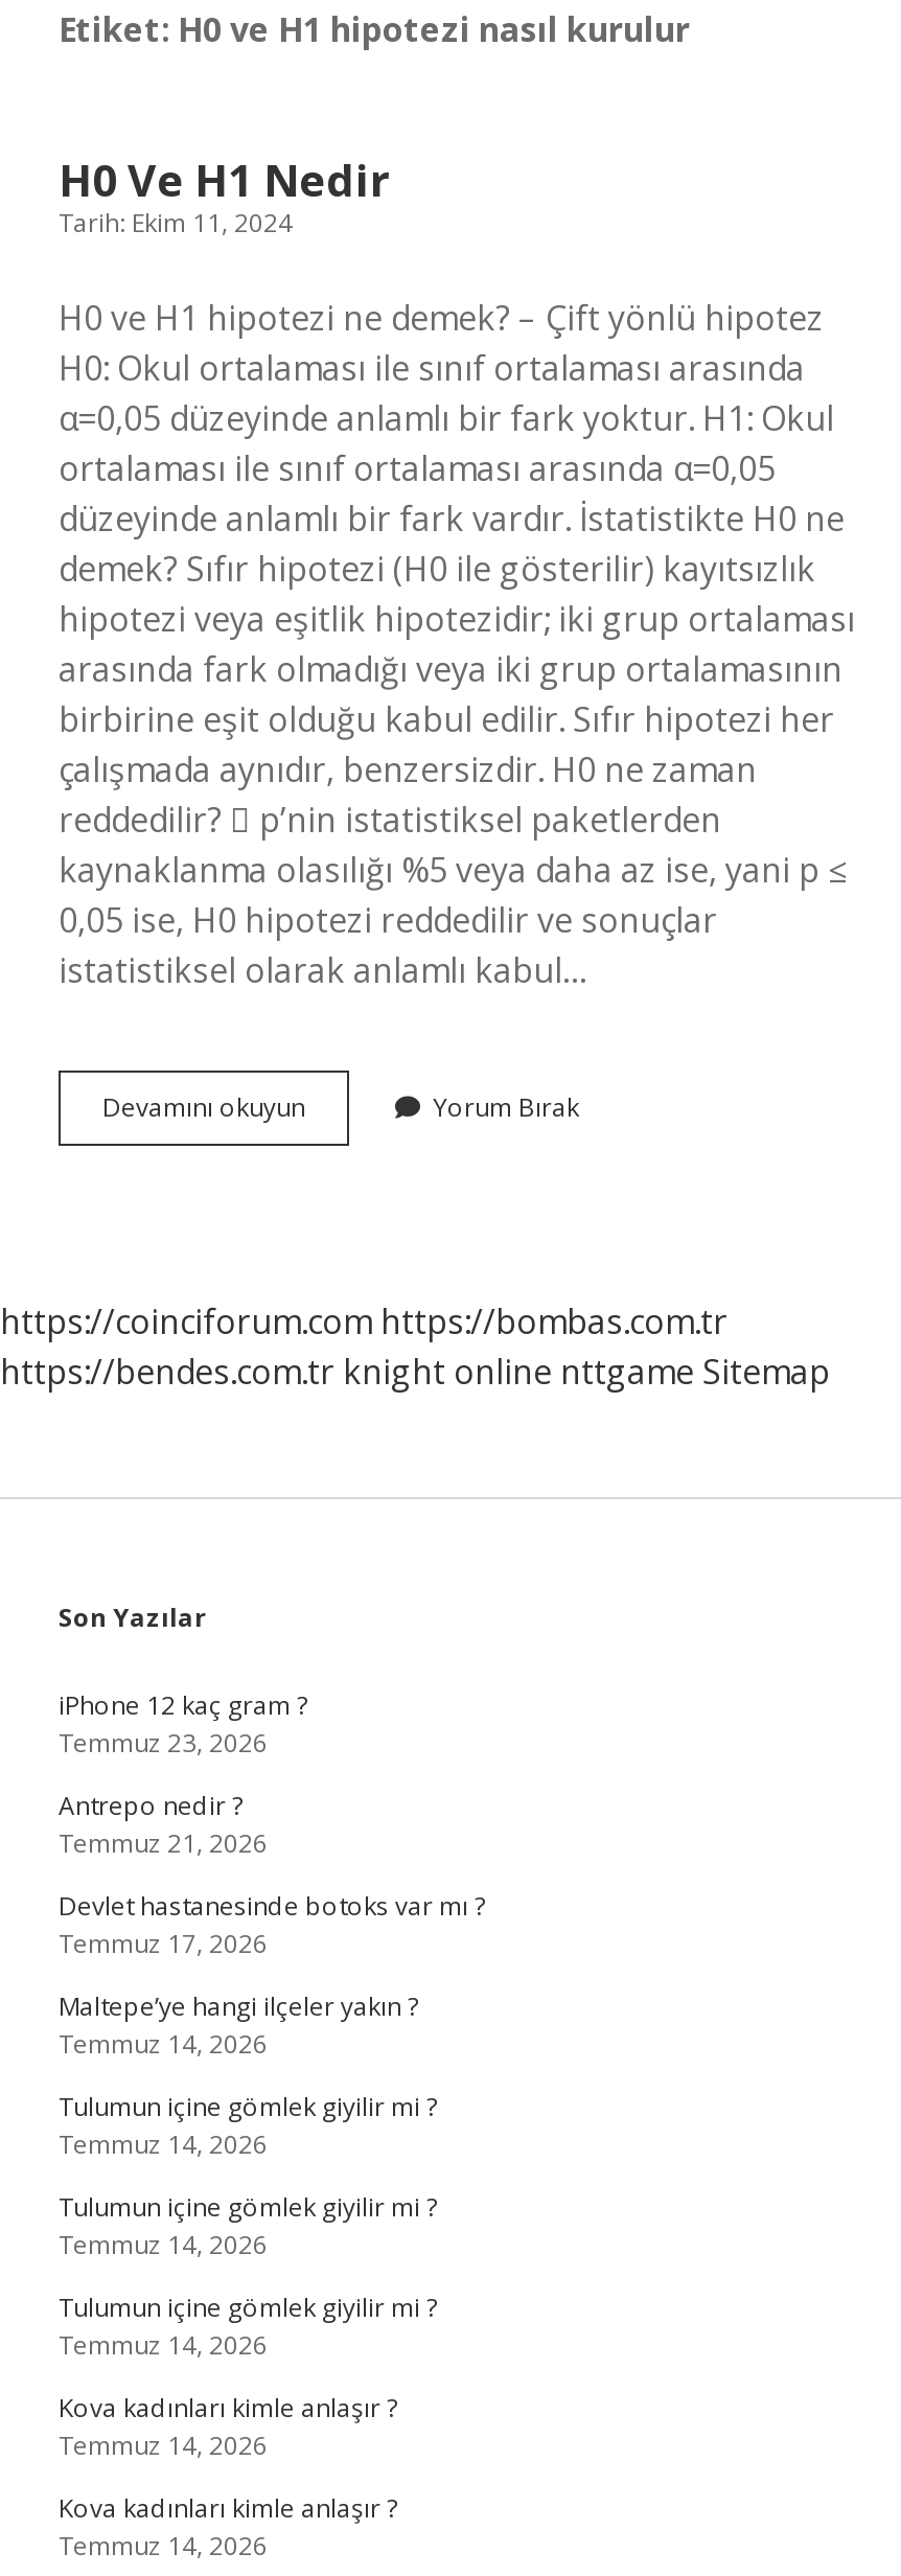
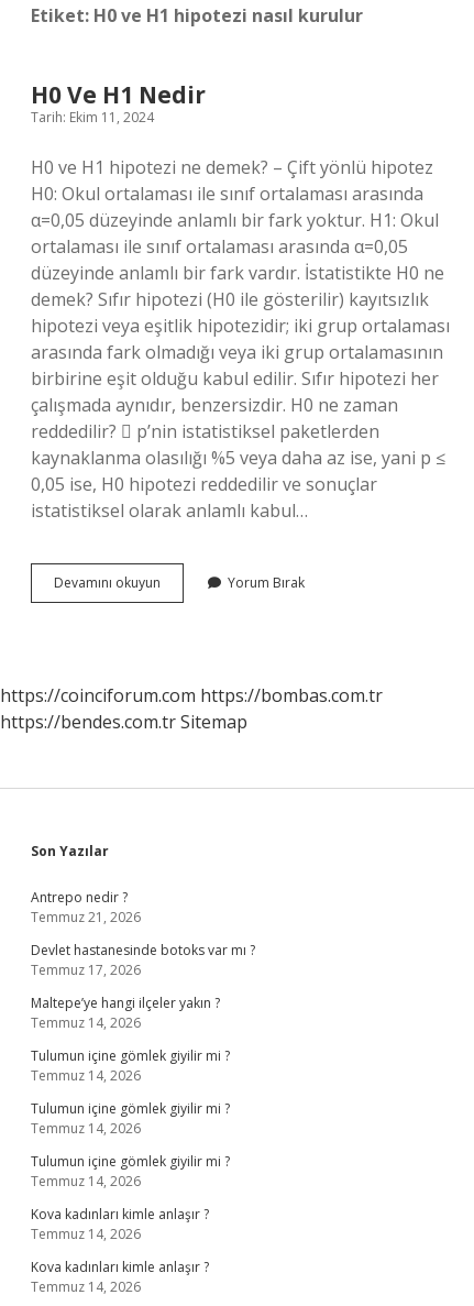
- https://bendes.com.tr knight online nttgame Sitemap
+ https://bendes.com.tr Sitemap

- iPhone 12 kaç gram ?
- Temmuz 23, 2026
